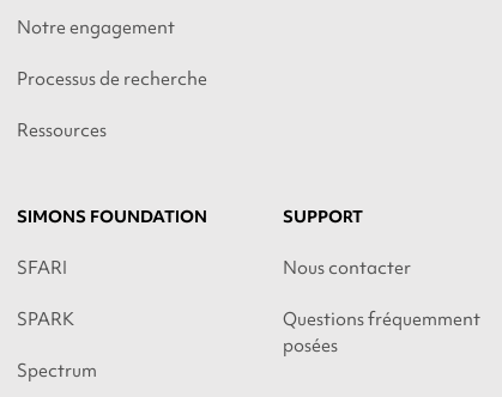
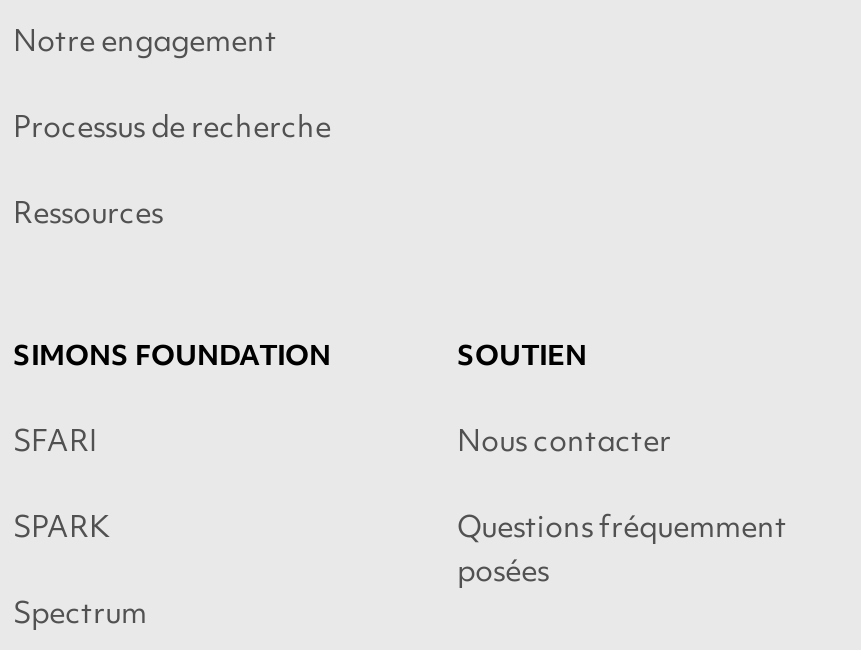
- SUPPORT
+ SOUTIEN
